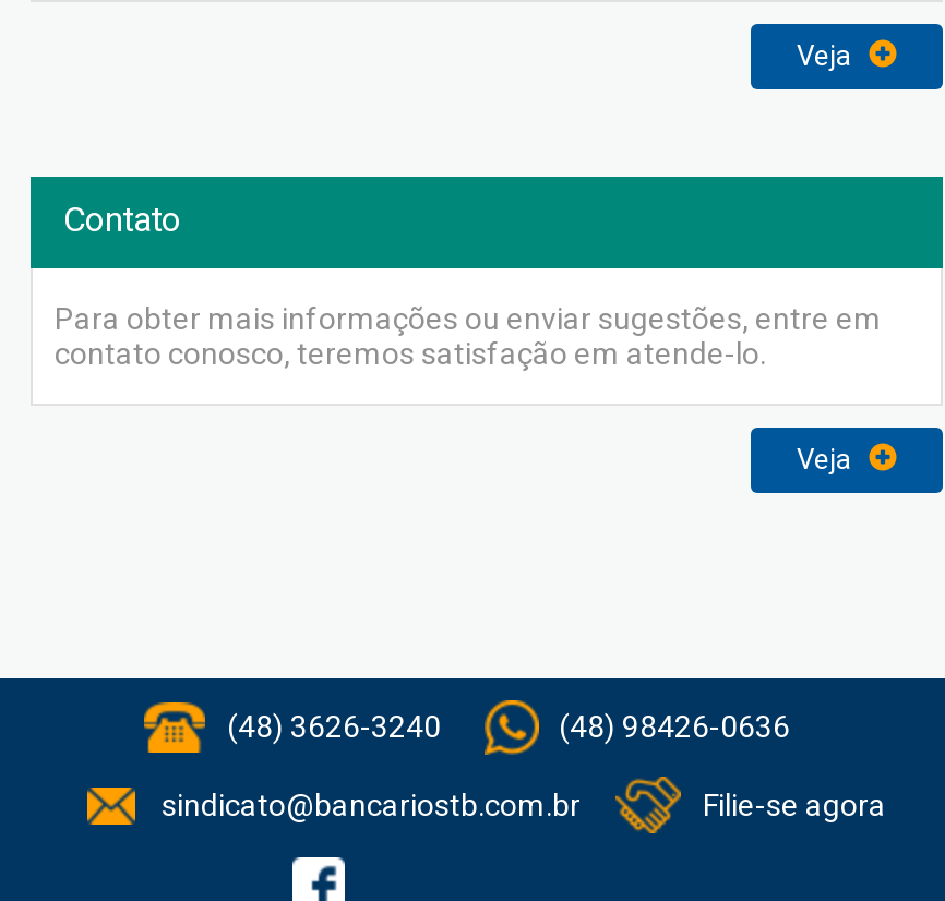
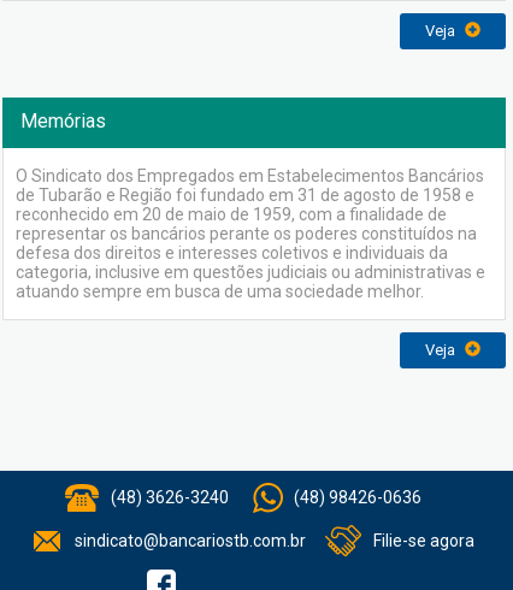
- Contato
+ Memórias

- Para obter mais informações ou enviar sugestões, entre em
- contato conosco, teremos satisfação em atende-lo.
+ O Sindicato dos Empregados em Estabelecimentos Bancários
+ de Tubarão e Região foi fundado em 31 de agosto de 1958 e
+ reconhecido em 20 de maio de 1959, com a finalidade de
+ representar os bancários perante os poderes constituídos na
+ defesa dos direitos e interesses coletivos e individuais da
+ categoria, inclusive em questões judiciais ou administrativas e
+ atuando sempre em busca de uma sociedade melhor.
